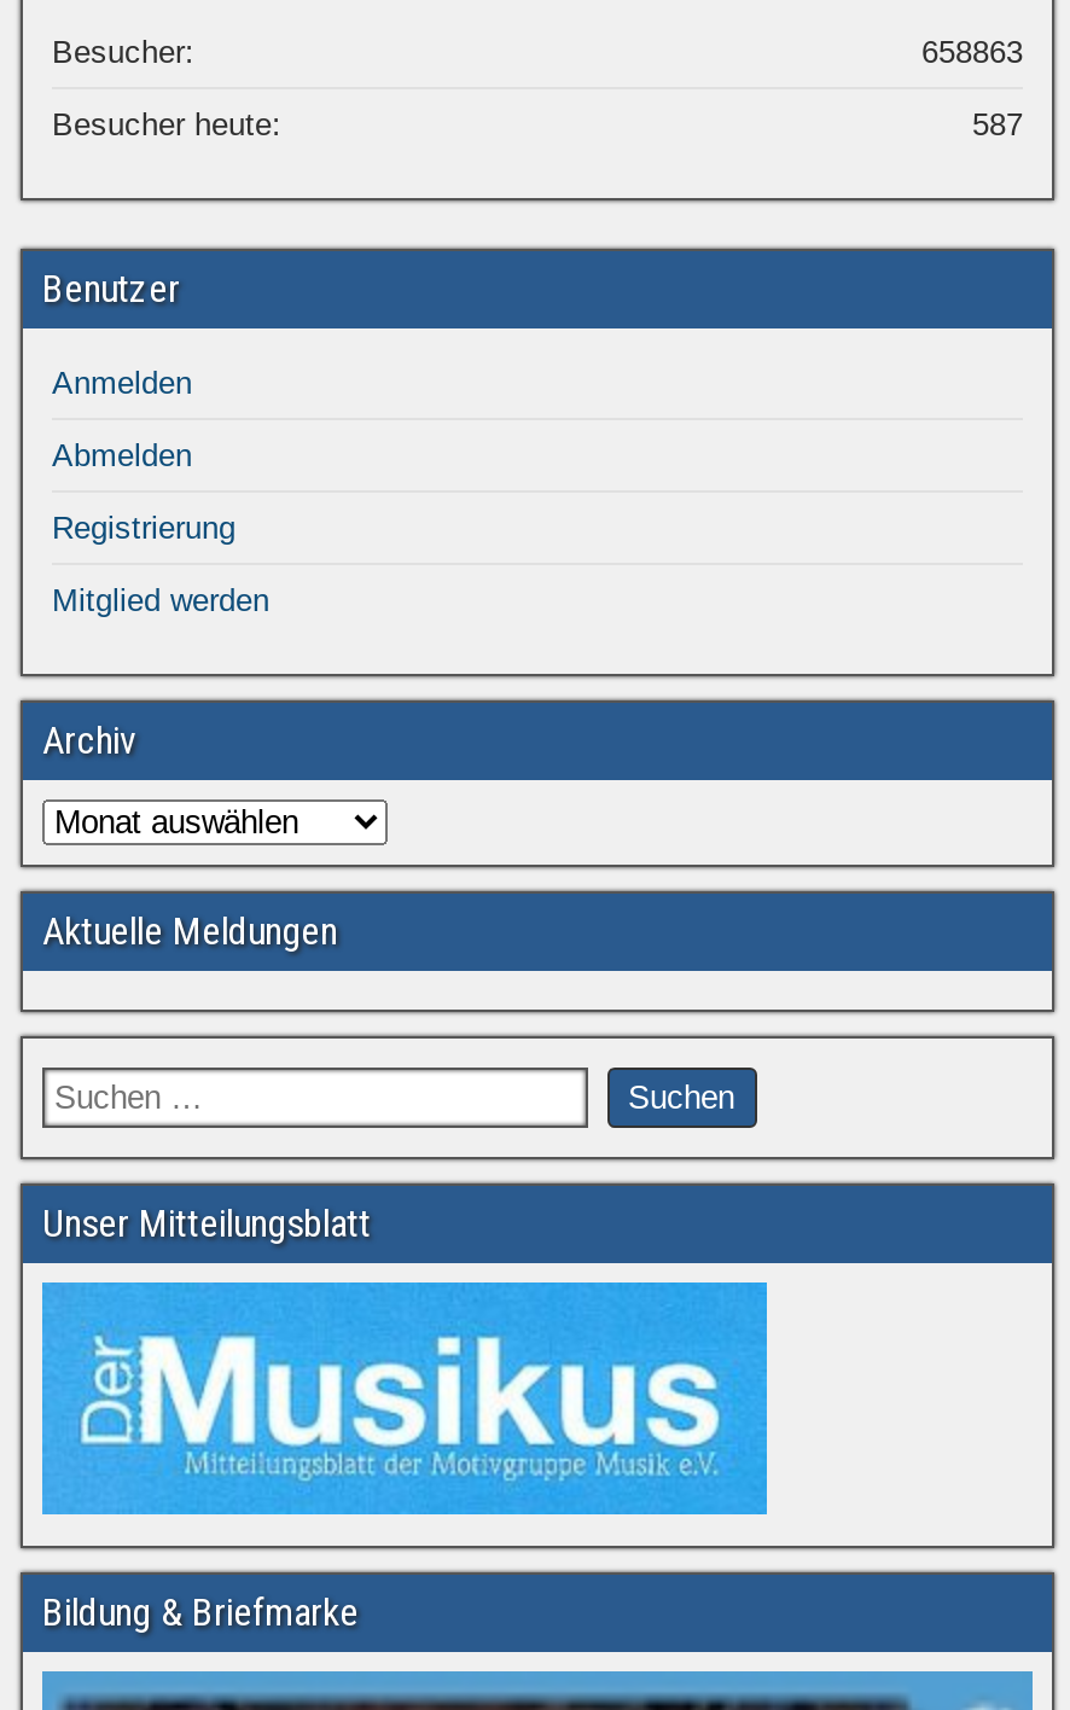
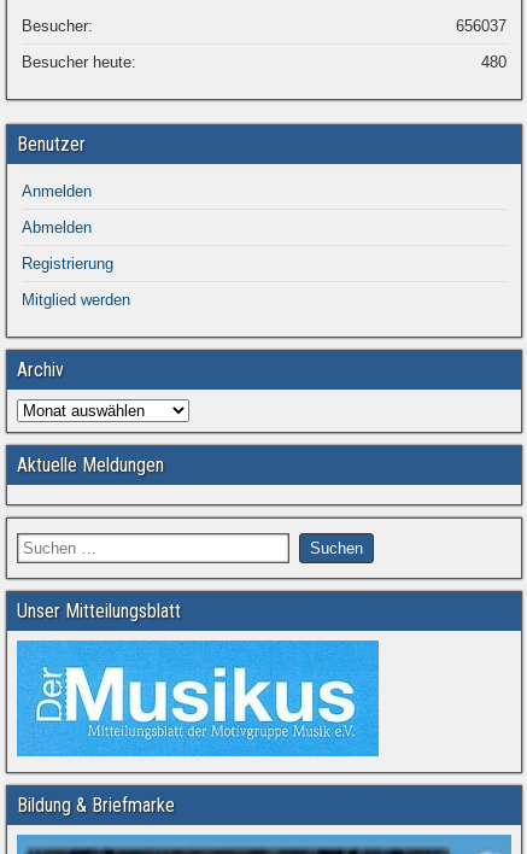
- 658863
+ 656037

- 587
+ 480
